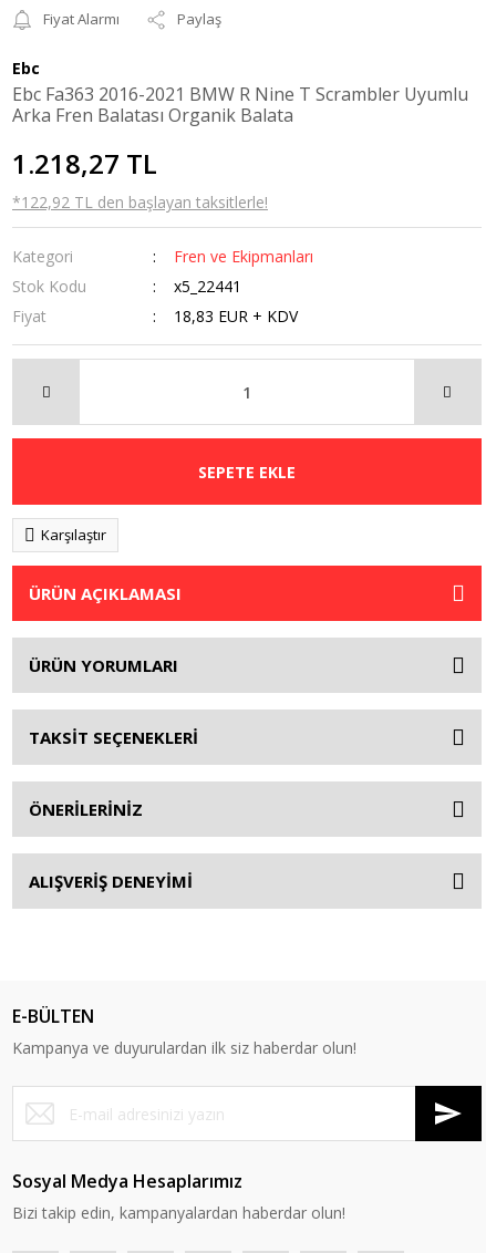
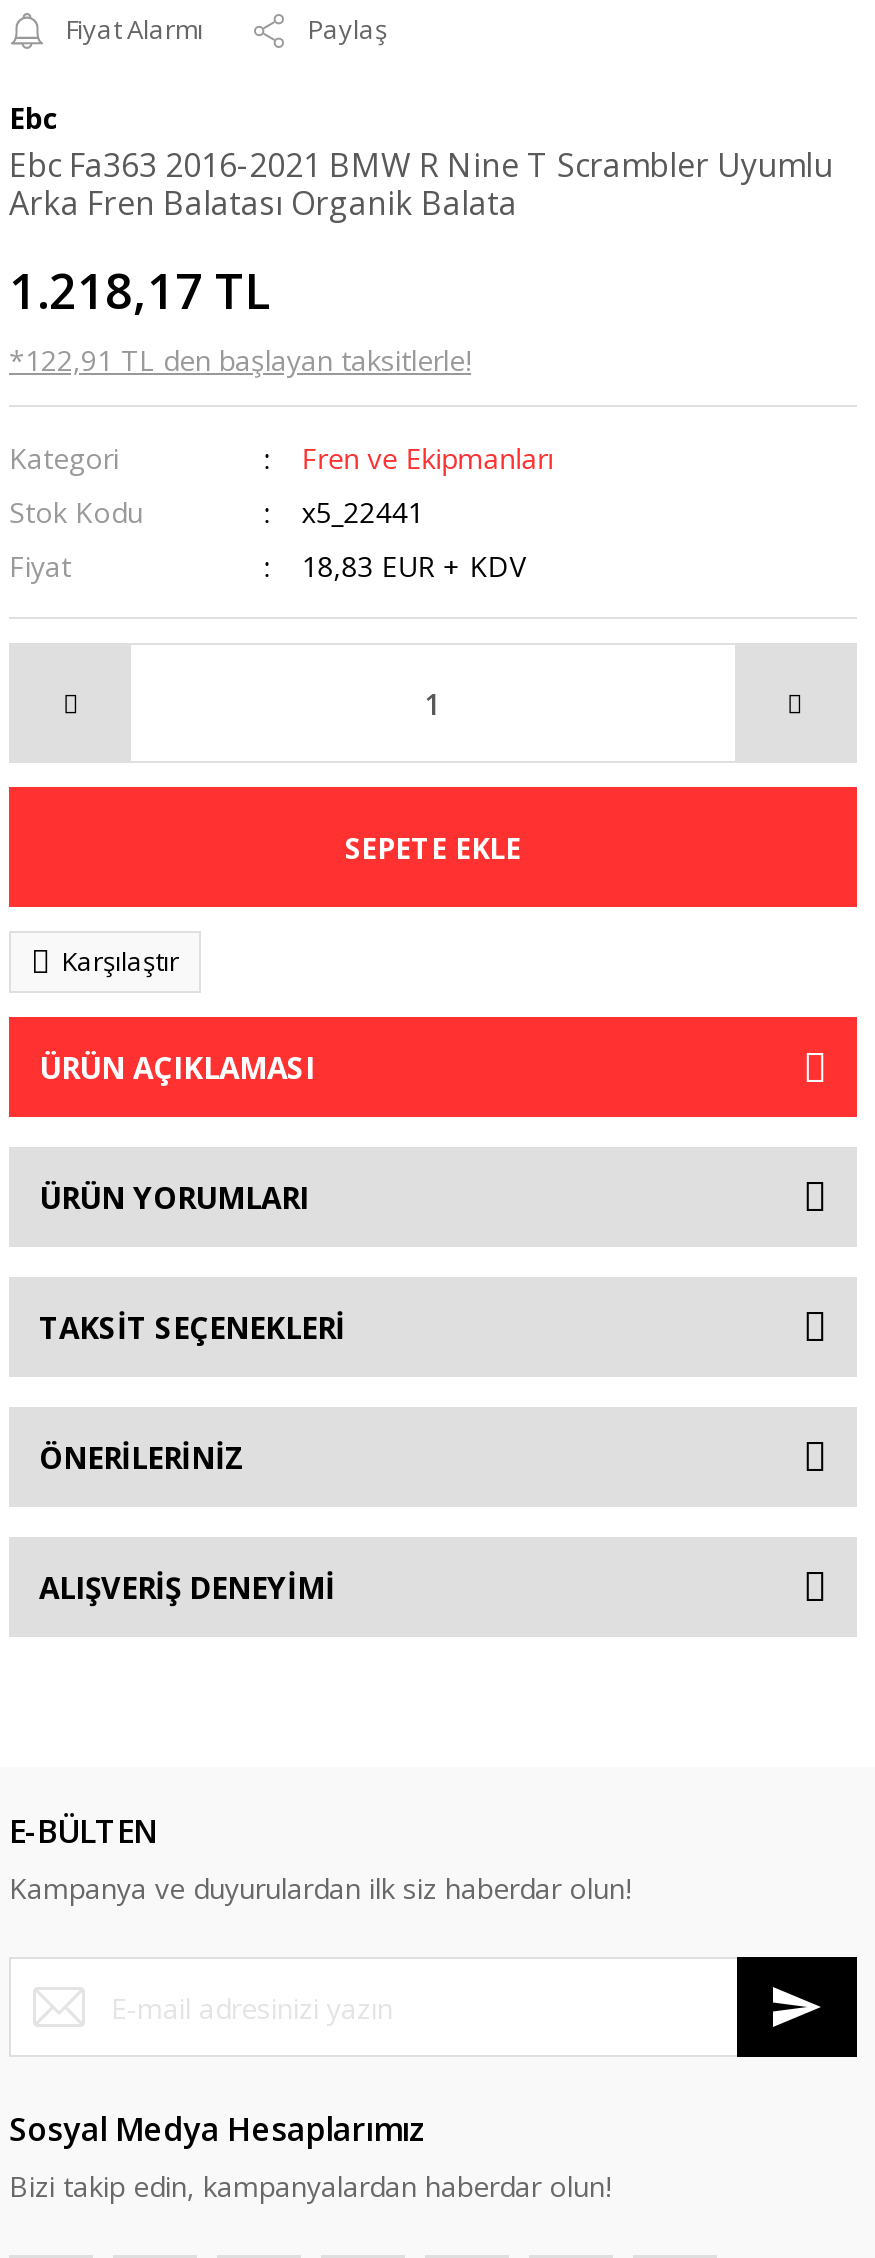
- 1.218,27 TL
+ 1.218,17 TL

- *122,92 TL den başlayan taksitlerle!
+ *122,91 TL den başlayan taksitlerle!
